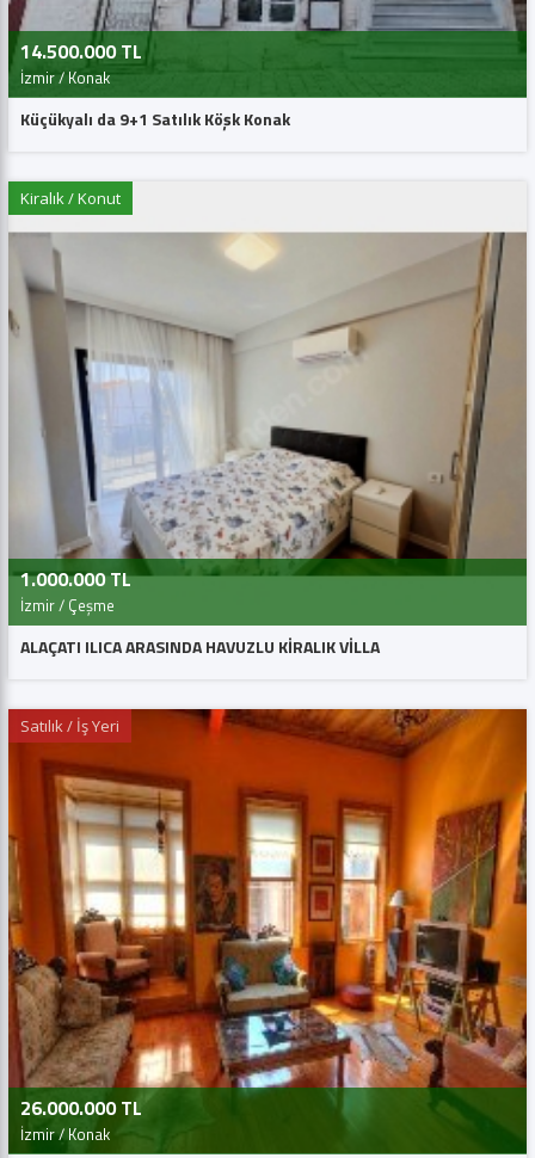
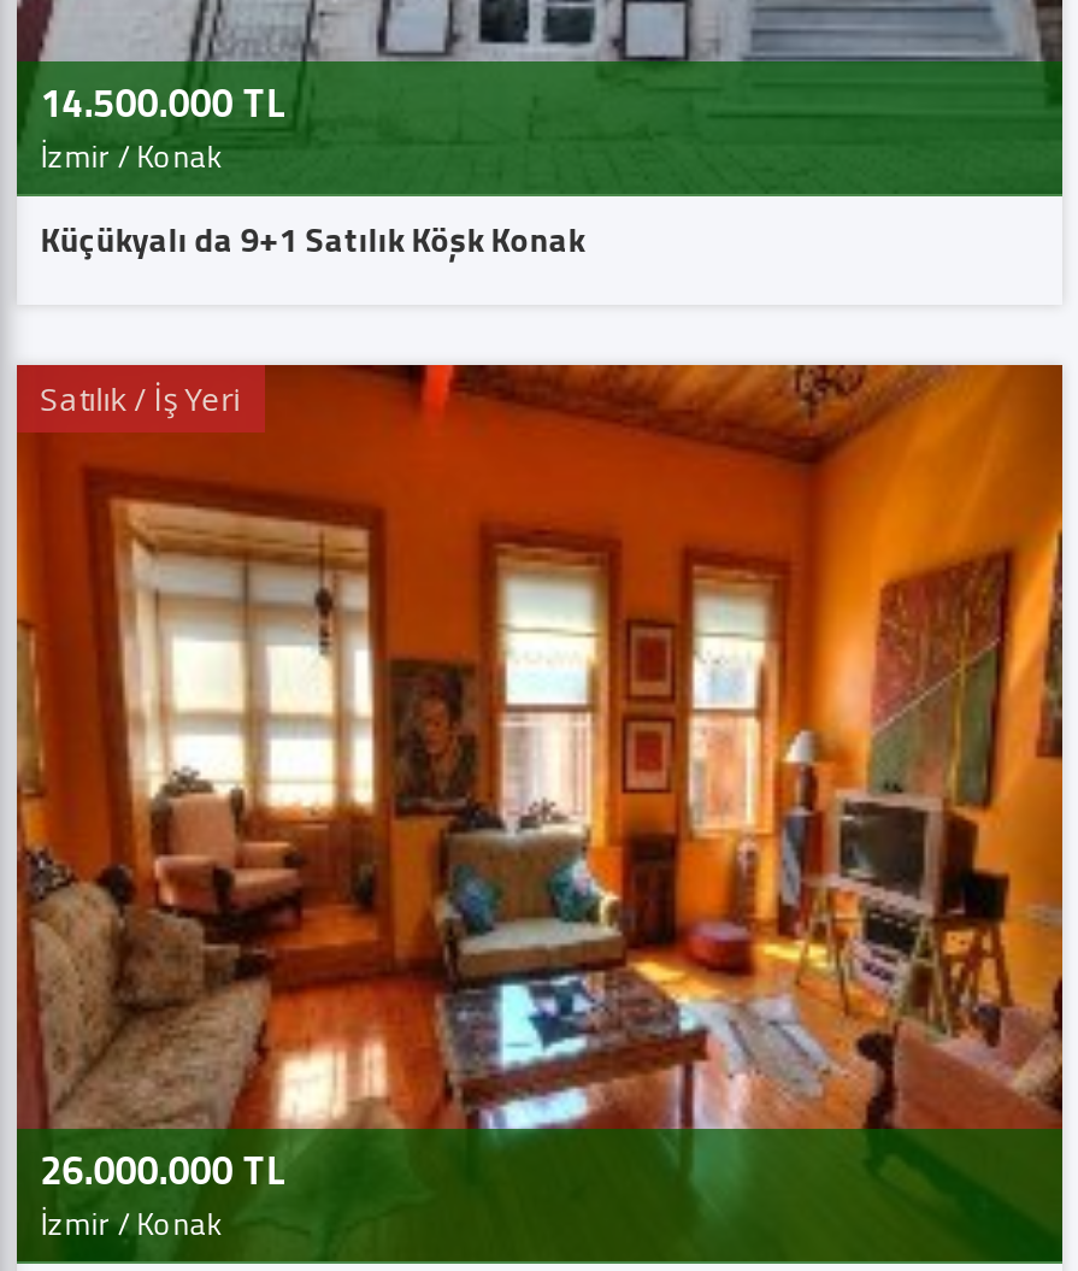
- [image]
- Kiralık / Konut

- 1.000.000 TL
- İzmir / Çeşme
- ALAÇATI ILICA ARASINDA HAVUZLU KİRALIK VİLLA
